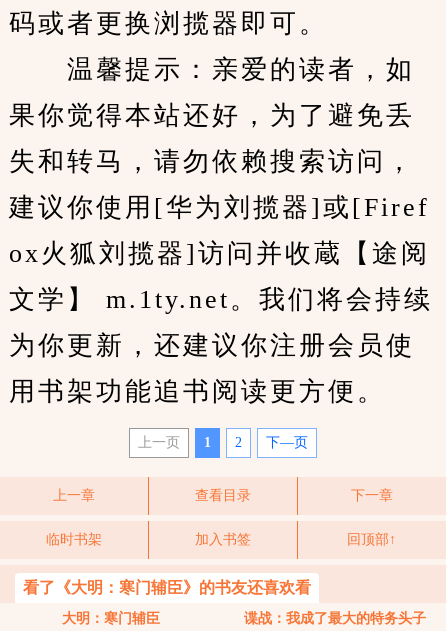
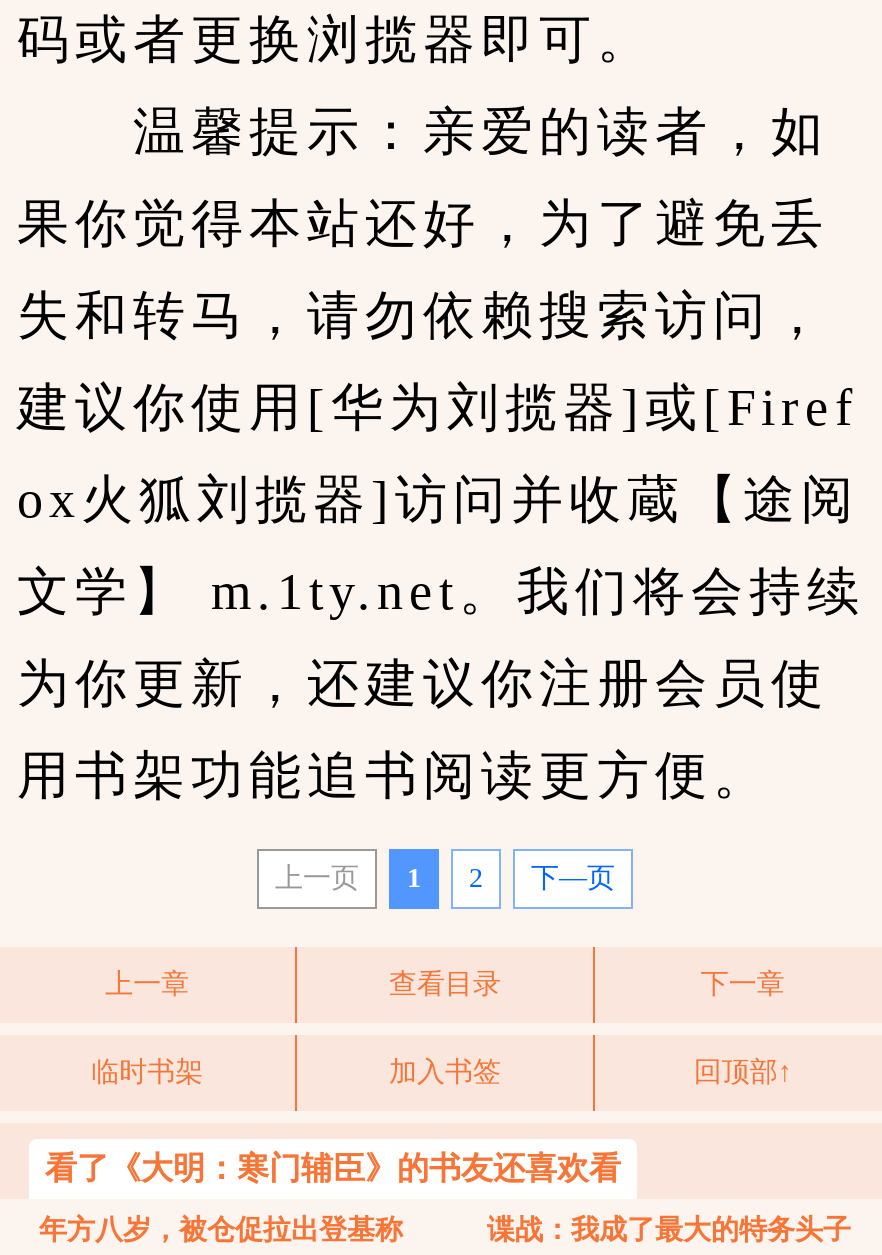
- 大明：寒门辅臣
+ 年方八岁，被仓促拉出登基称
